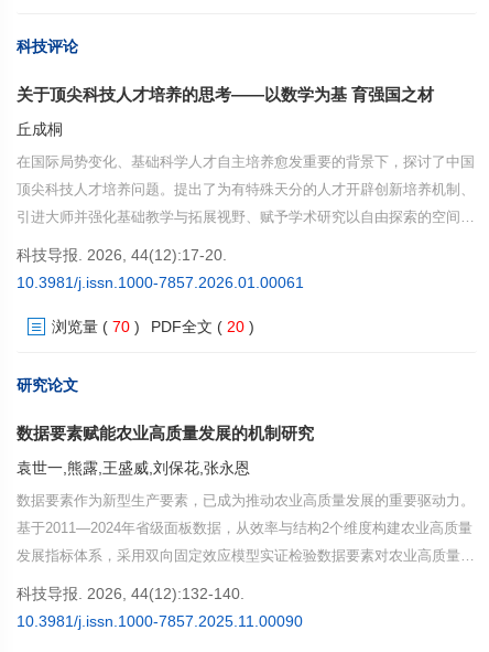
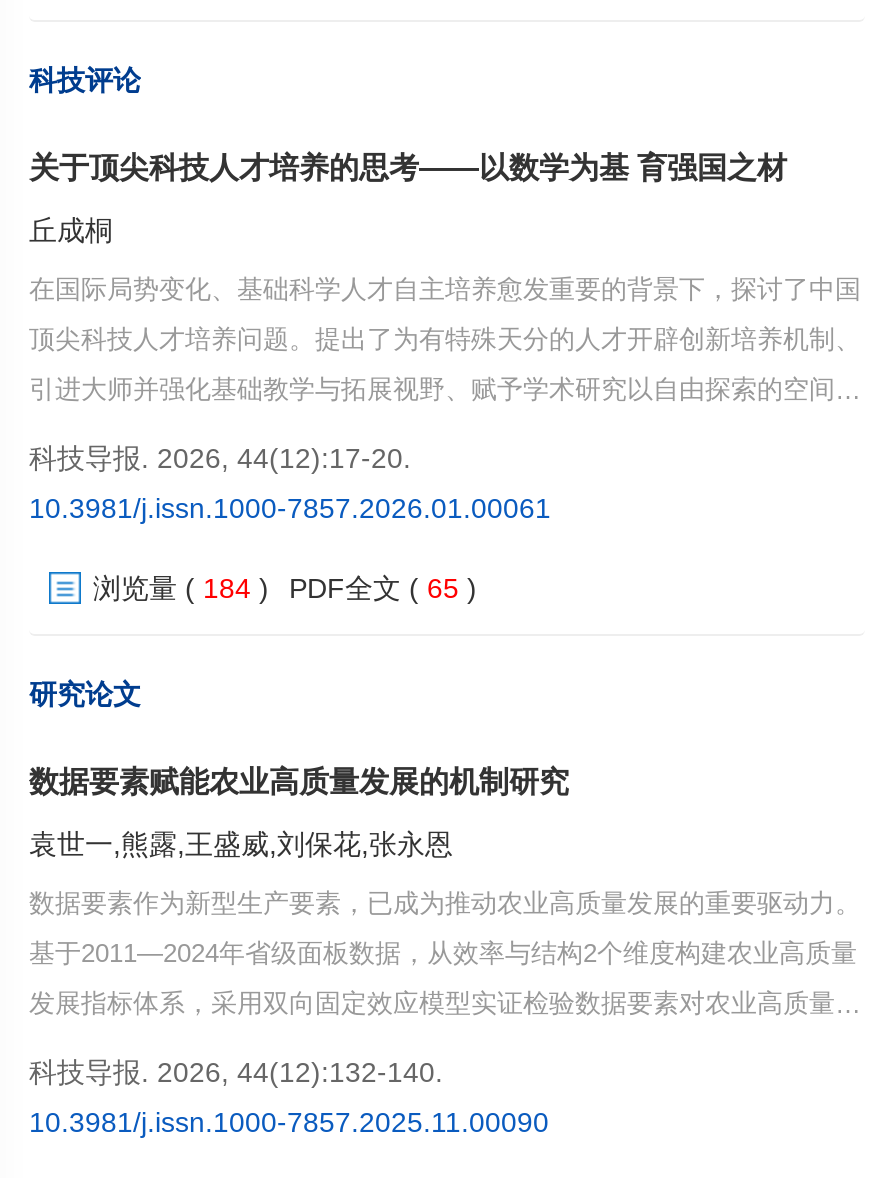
- 浏览量( 70)
+ 浏览量( 184)

- PDF全文( 20)
+ PDF全文( 65)
